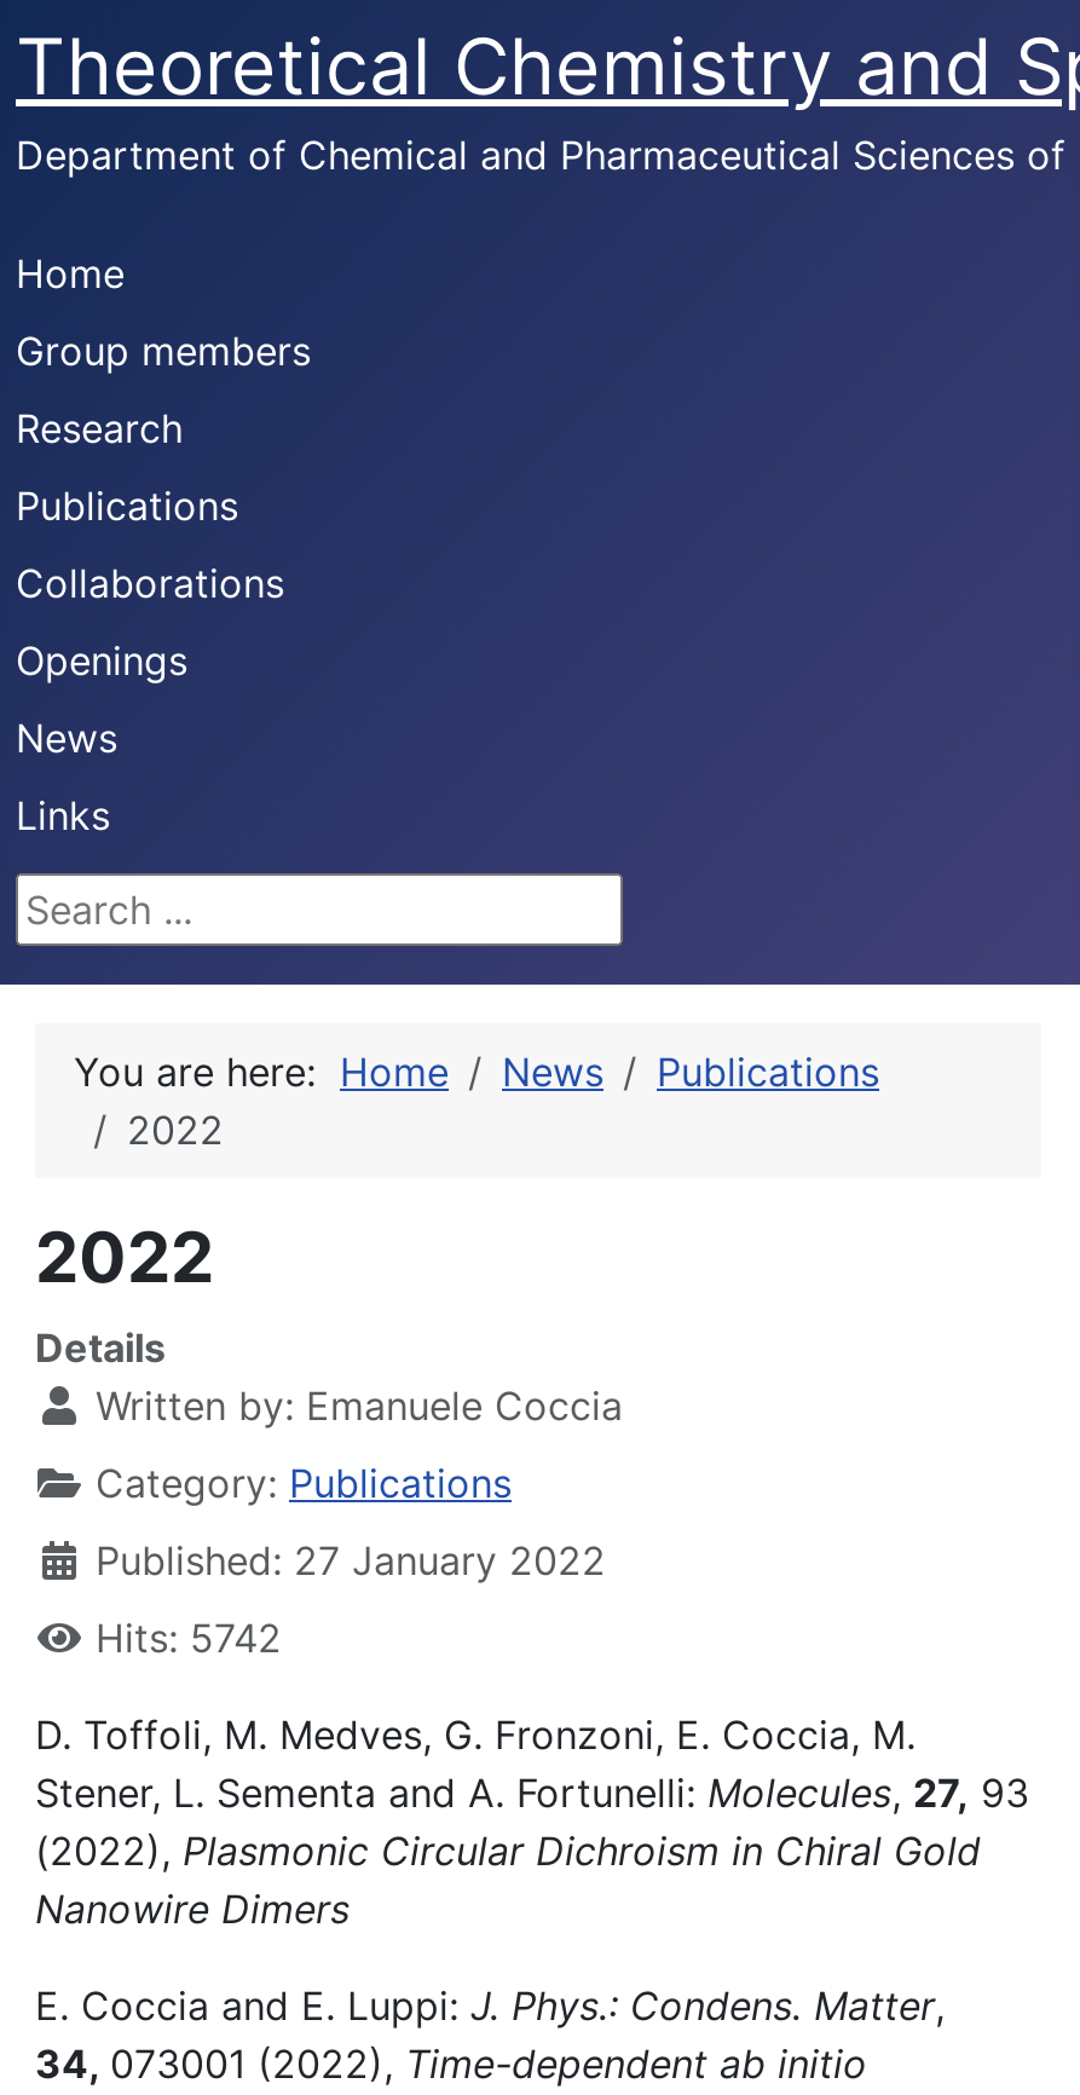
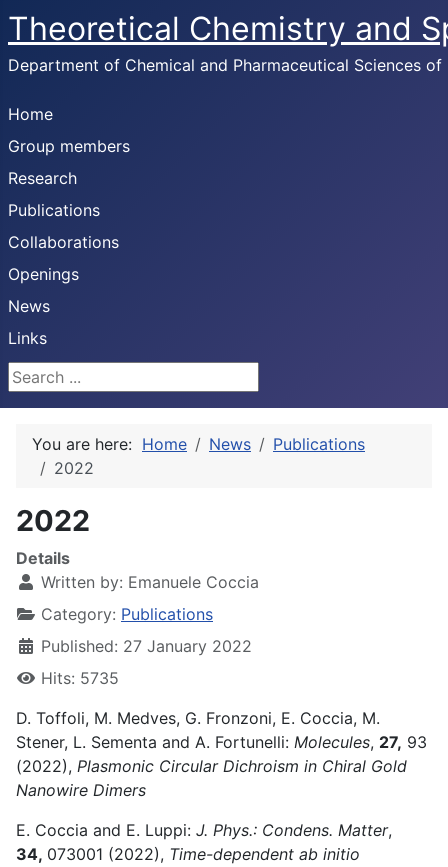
- Hits: 5742
+ Hits: 5735
